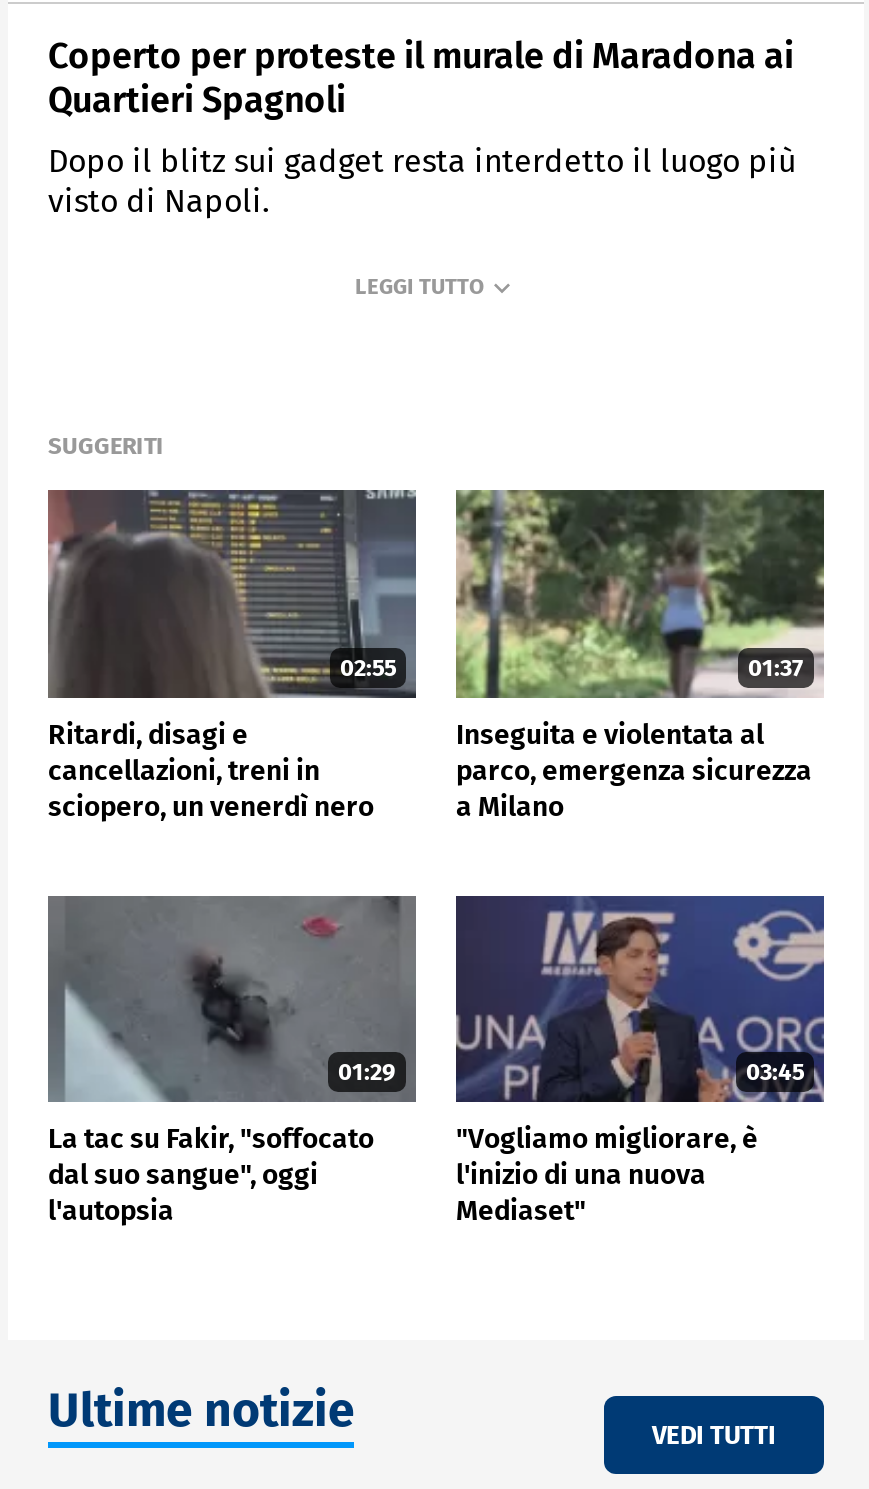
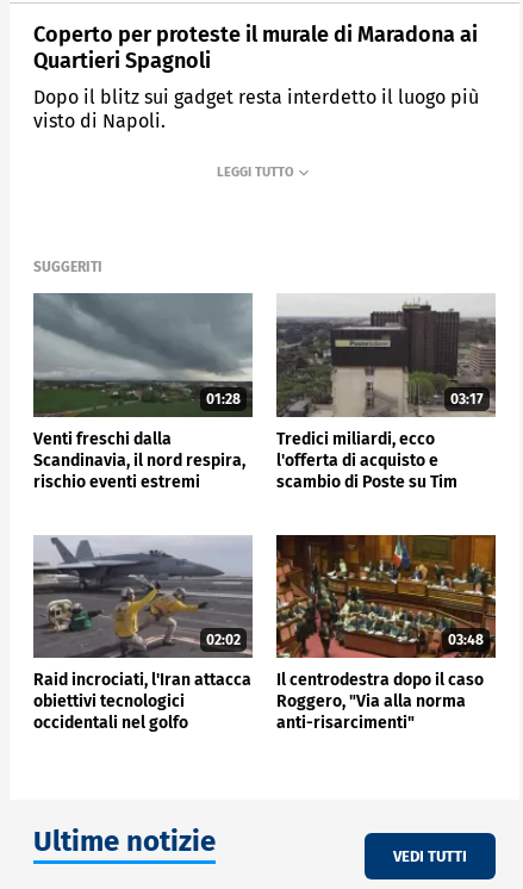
- [image]
- 02:55
+ [image]
+ 01:28

- [image]
- 01:37
+ [image]
+ 03:17

- Ritardi, disagi e
- cancellazioni, treni in
- sciopero, un venerdì nero
+ Venti freschi dalla
+ Scandinavia, il nord respira,
+ rischio eventi estremi

- Inseguita e violentata al
- parco, emergenza sicurezza
- a Milano
+ Tredici miliardi, ecco
+ l'offerta di acquisto e
+ scambio di Poste su Tim

- [image]
- 01:29
+ [image]
+ 02:02

- [image]
- 03:45
+ [image]
+ 03:48

- La tac su Fakir, "soffocato
- dal suo sangue", oggi
- l'autopsia
+ Raid incrociati, l'Iran attacca
+ obiettivi tecnologici
+ occidentali nel golfo

- "Vogliamo migliorare, è
- l'inizio di una nuova
- Mediaset"
+ Il centrodestra dopo il caso
+ Roggero, "Via alla norma
+ anti-risarcimenti"
